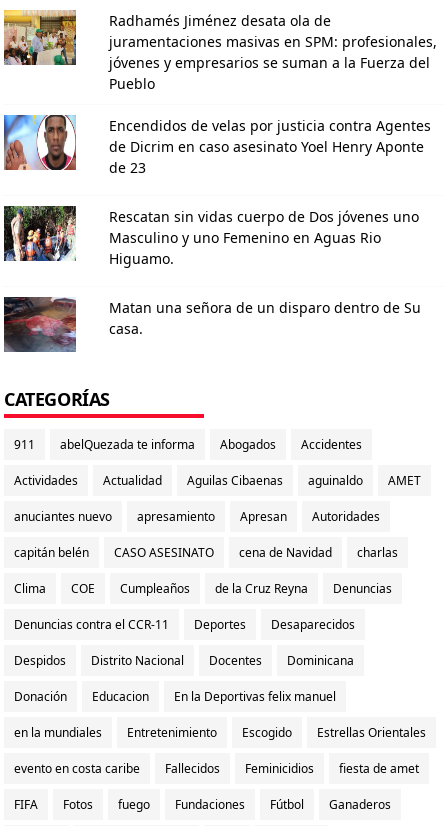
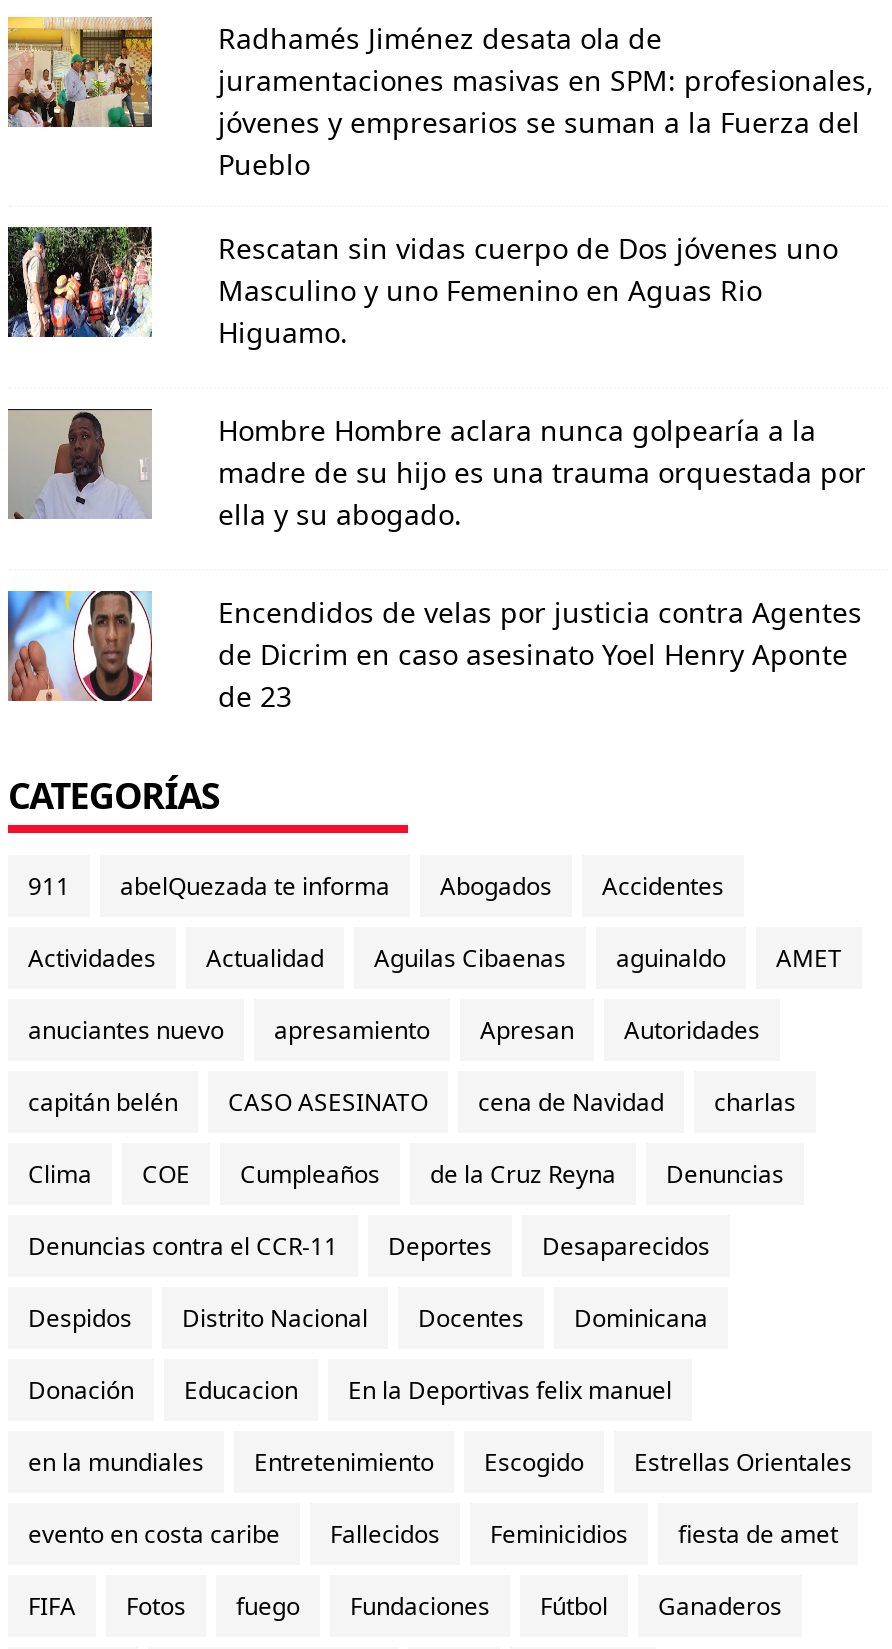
+ [image]
+ Hombre Hombre aclara nunca golpearía a la
+ madre de su hijo es una trauma orquestada por
+ ella y su abogado.

moved down: [image] | Encendidos de velas por justicia contra Agentes | de Dicrim en caso asesinato Yoel Henry Aponte | de 23

moved up: [image] | Rescatan sin vidas cuerpo de Dos jóvenes uno | Masculino y uno Femenino en Aguas Rio | Higuamo.

- [image]
- Matan una señora de un disparo dentro de Su
- casa.
